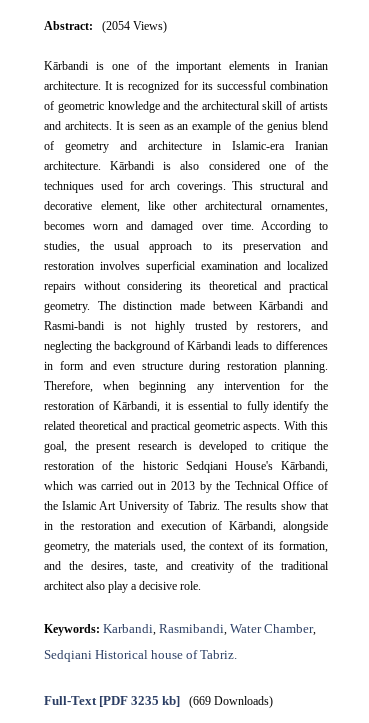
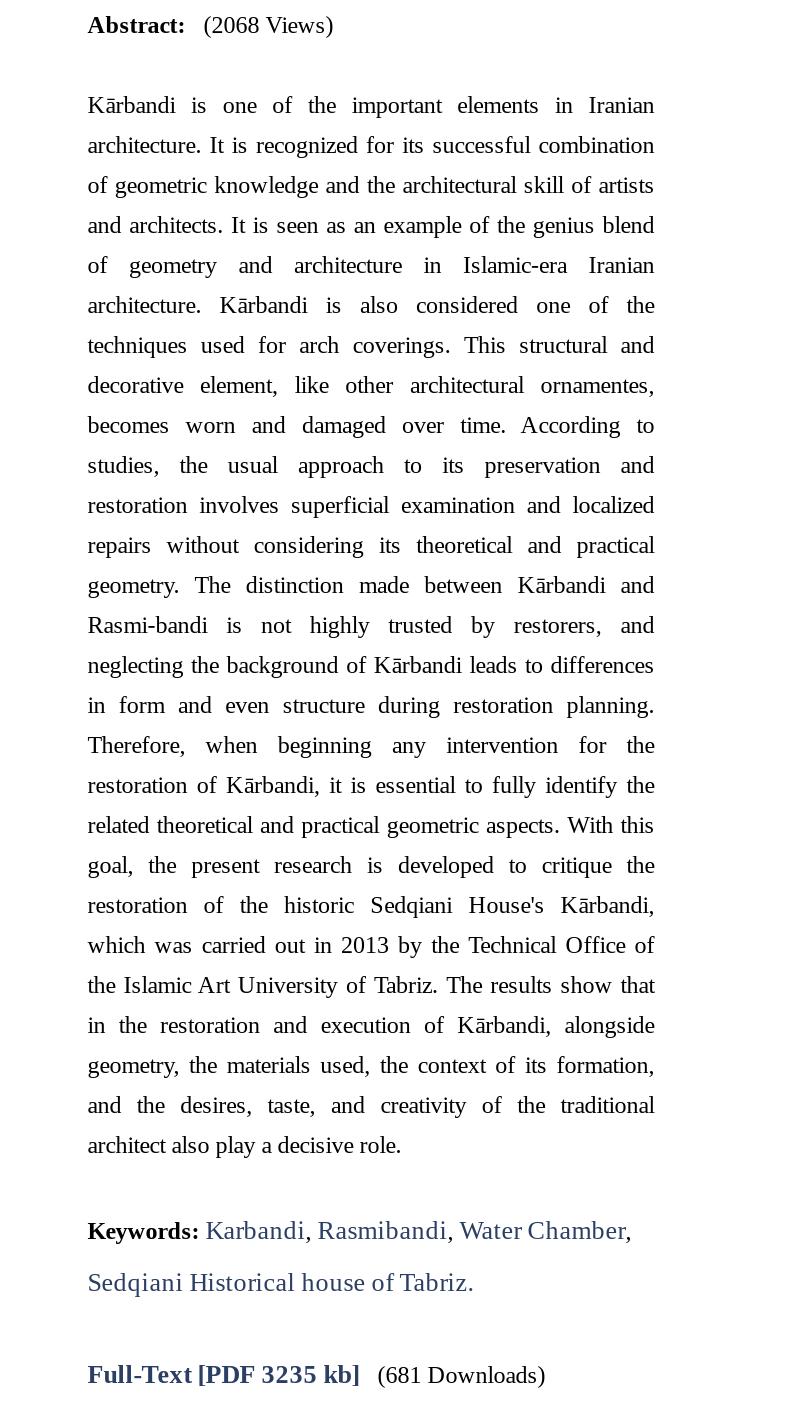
- Abstract: (2054 Views)
+ Abstract: (2068 Views)

- Full-Text [PDF 3235 kb] (669 Downloads)
+ Full-Text [PDF 3235 kb] (681 Downloads)
